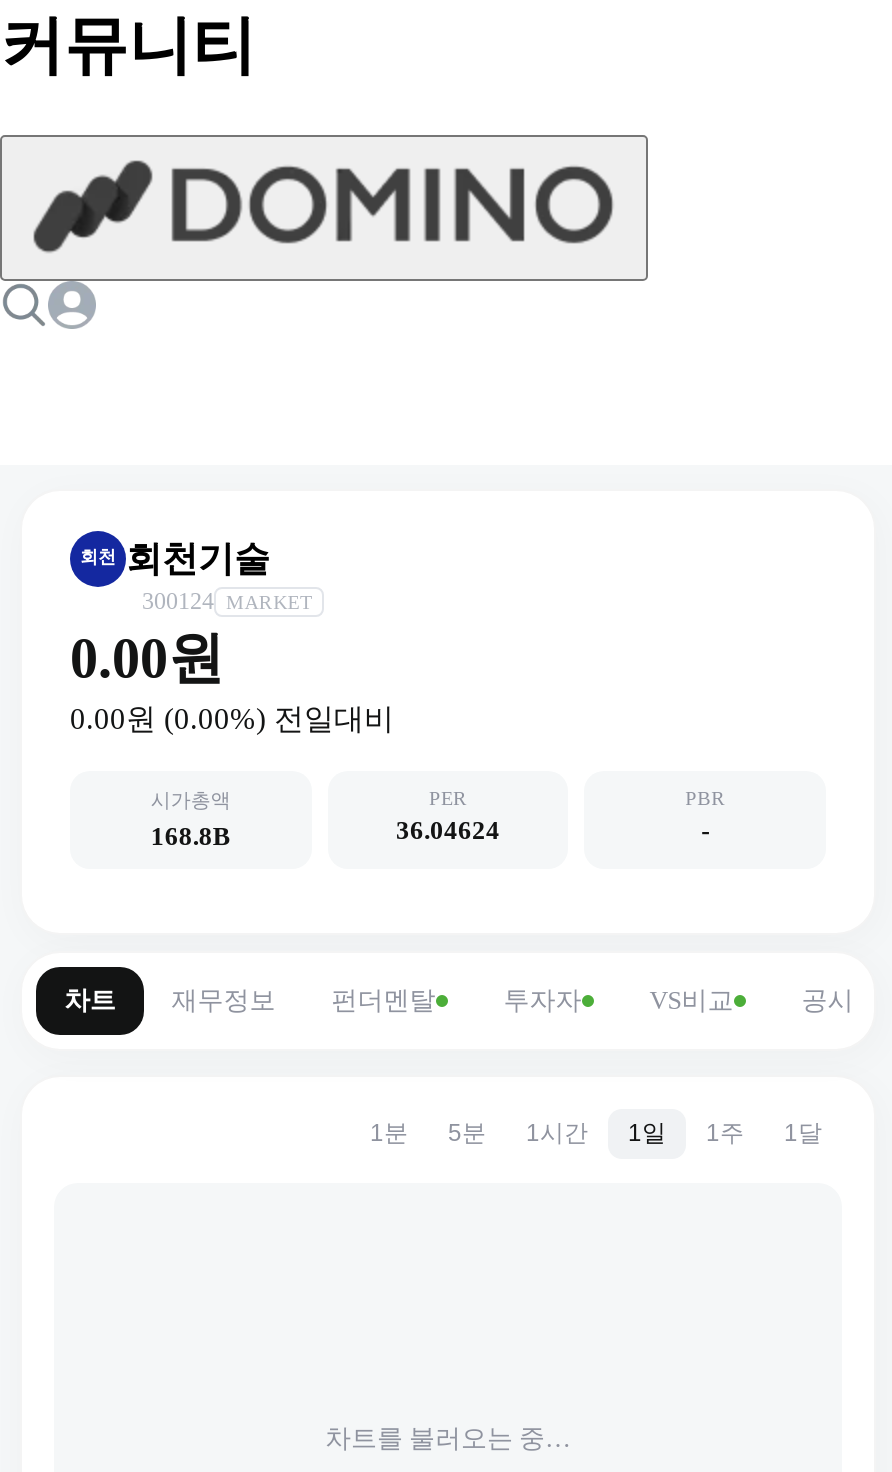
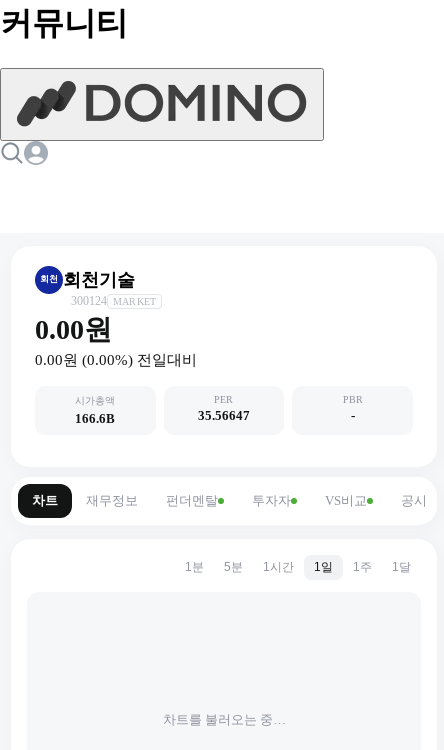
- 168.8B
+ 166.6B

- 36.04624
+ 35.56647
